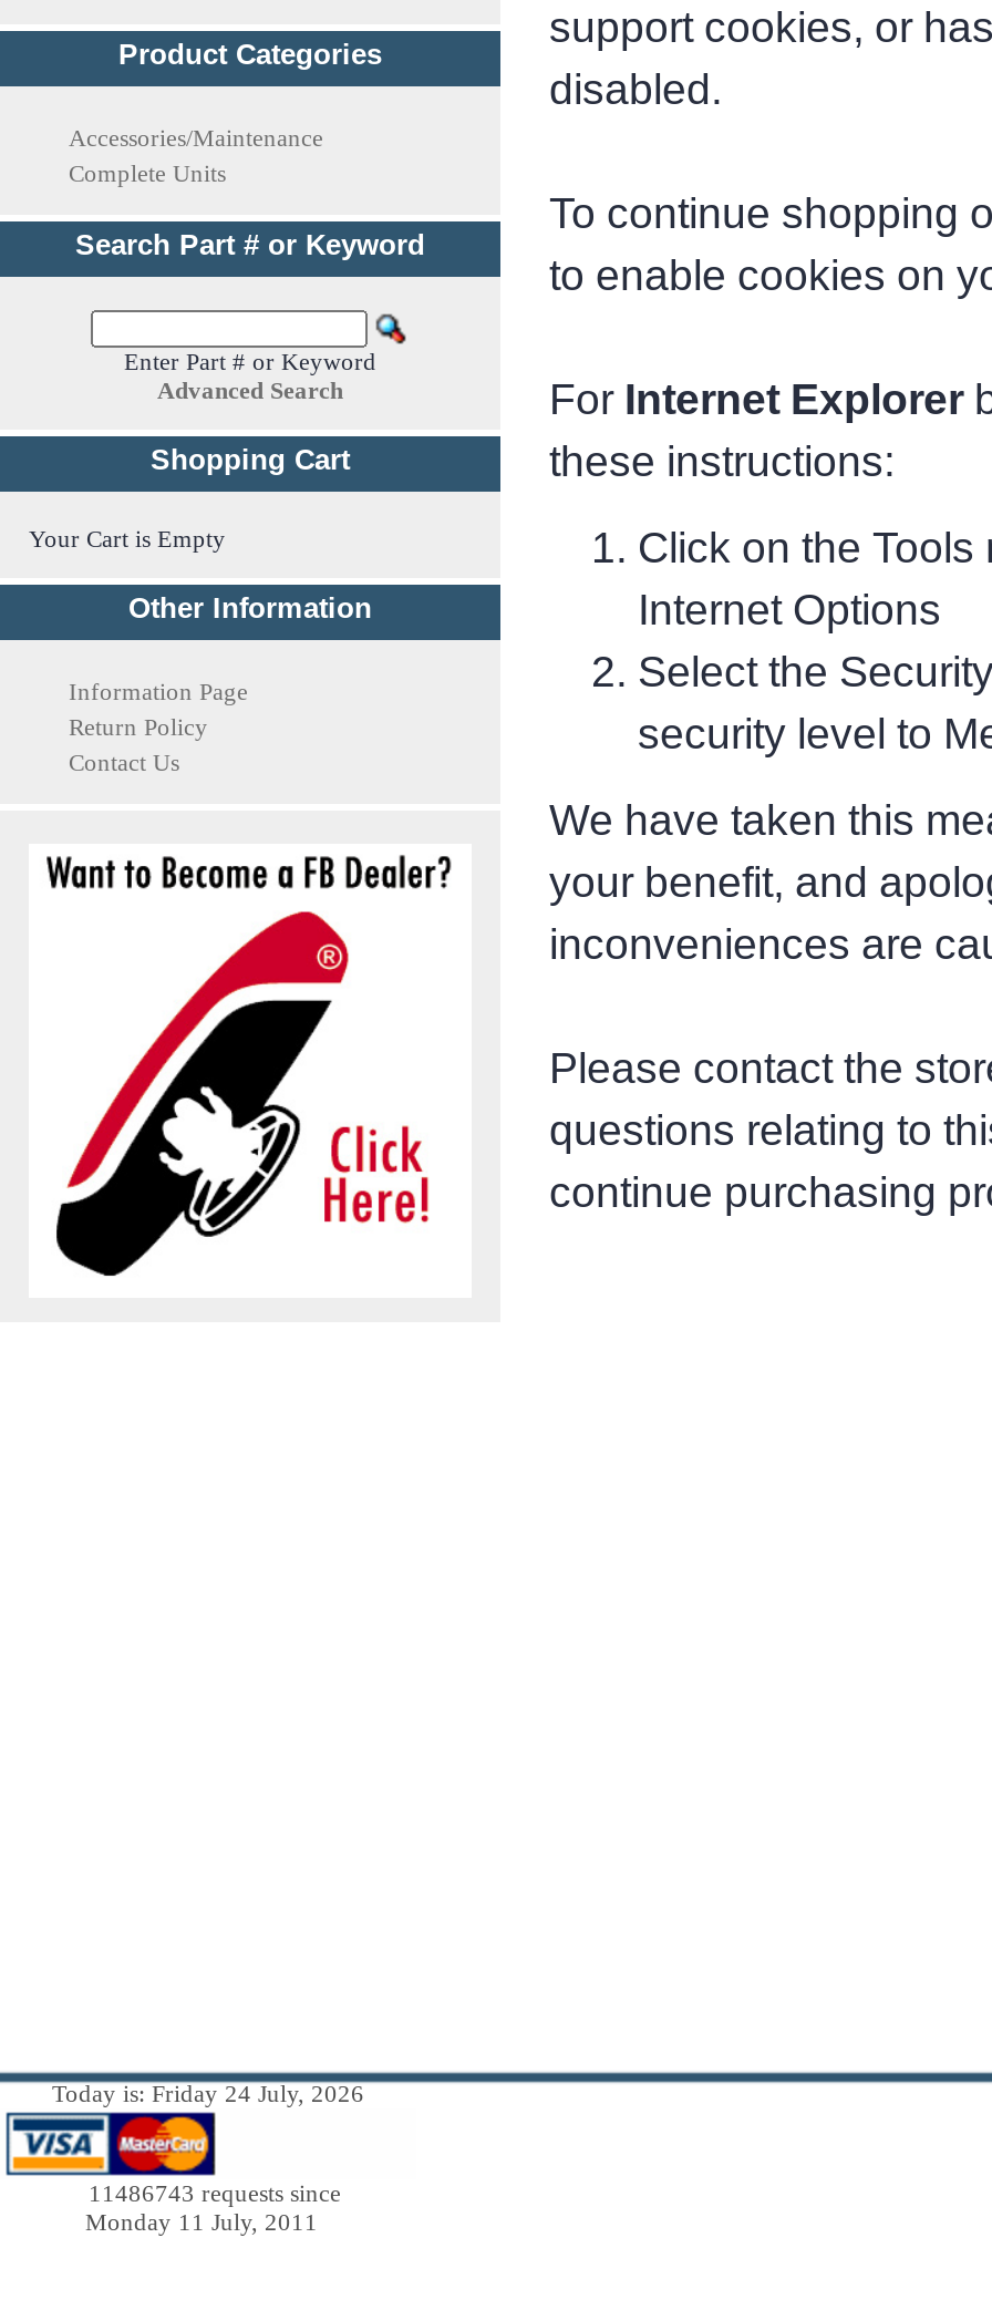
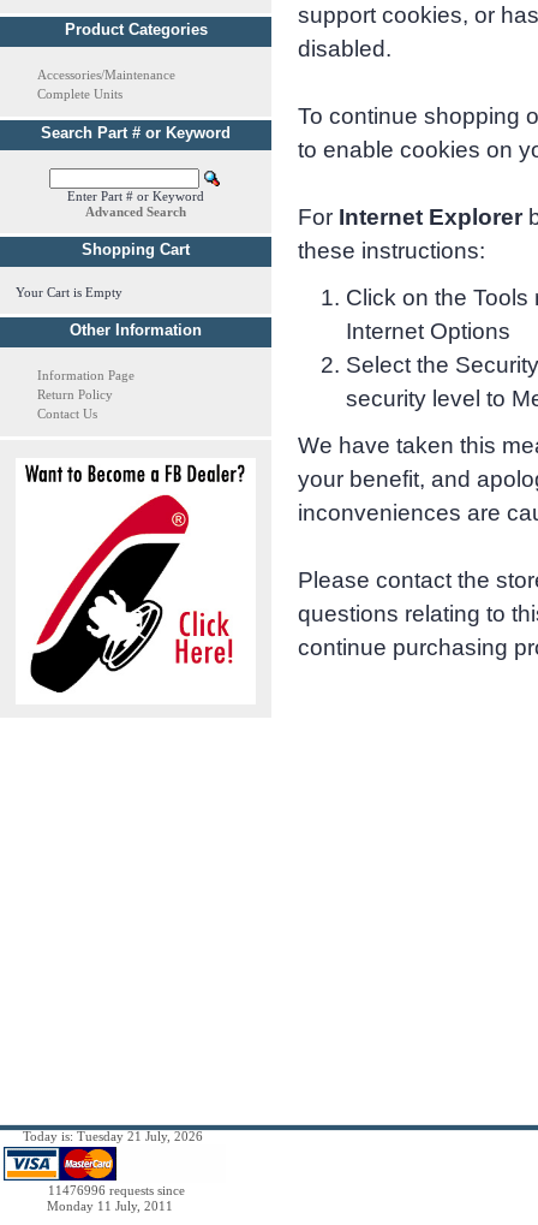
- Today is: Friday 24 July, 2026
+ Today is: Tuesday 21 July, 2026

- 11486743 requests since
+ 11476996 requests since
